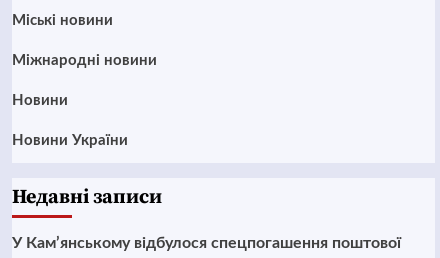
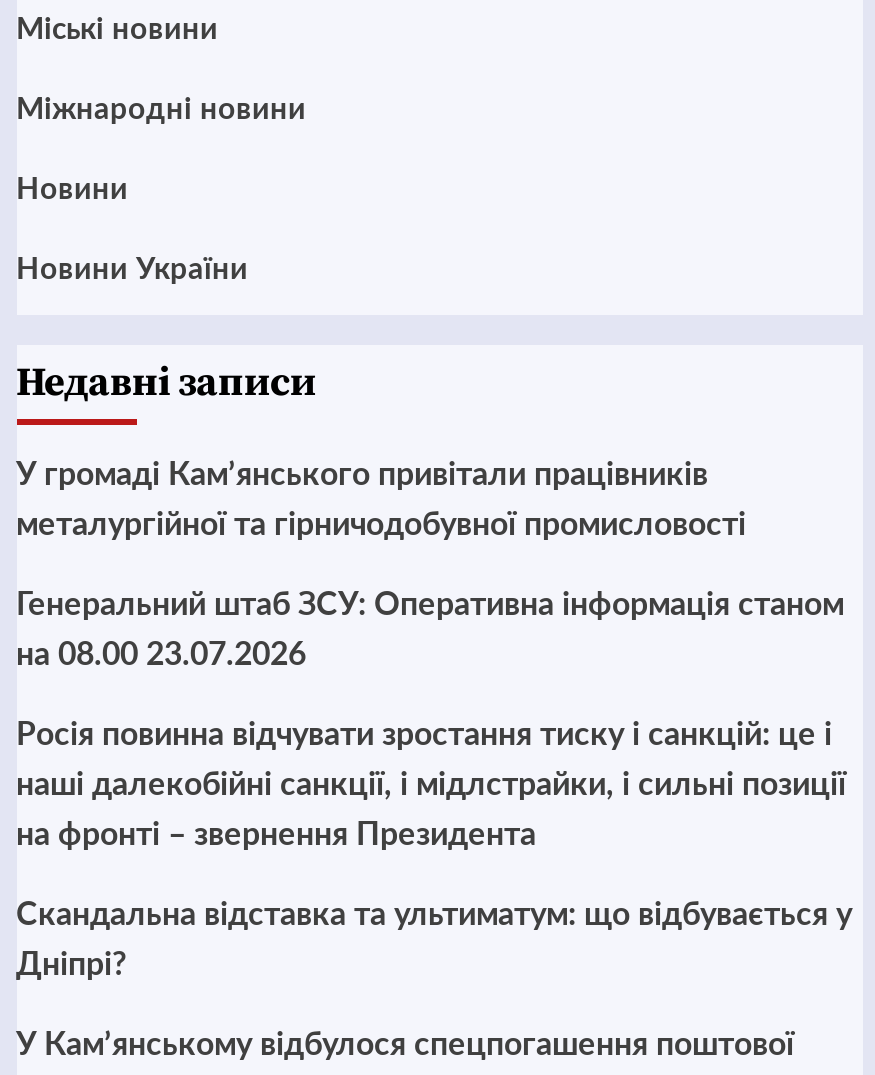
+ У громаді Кам’янського привітали працівників
+ металургійної та гірничодобувної промисловості
+ Генеральний штаб ЗСУ: Оперативна інформація станом
+ на 08.00 23.07.2026
+ Росія повинна відчувати зростання тиску і санкцій: це і
+ наші далекобійні санкції, і мідлстрайки, і сильні позиції
+ на фронті – звернення Президента
+ Скандальна відставка та ультиматум: що відбувається у
+ Дніпрі?
